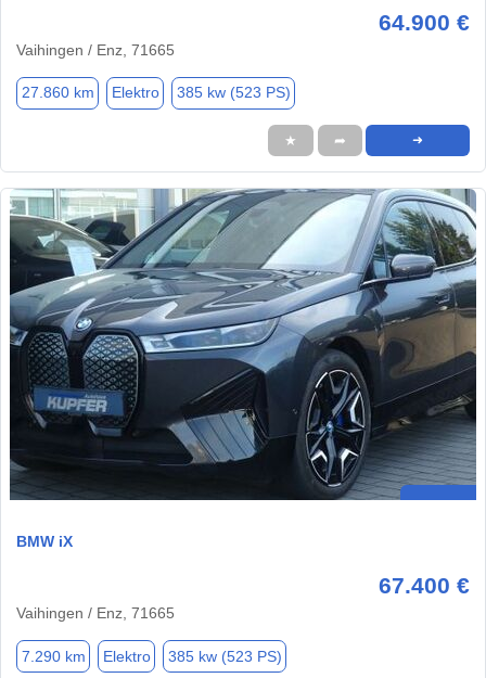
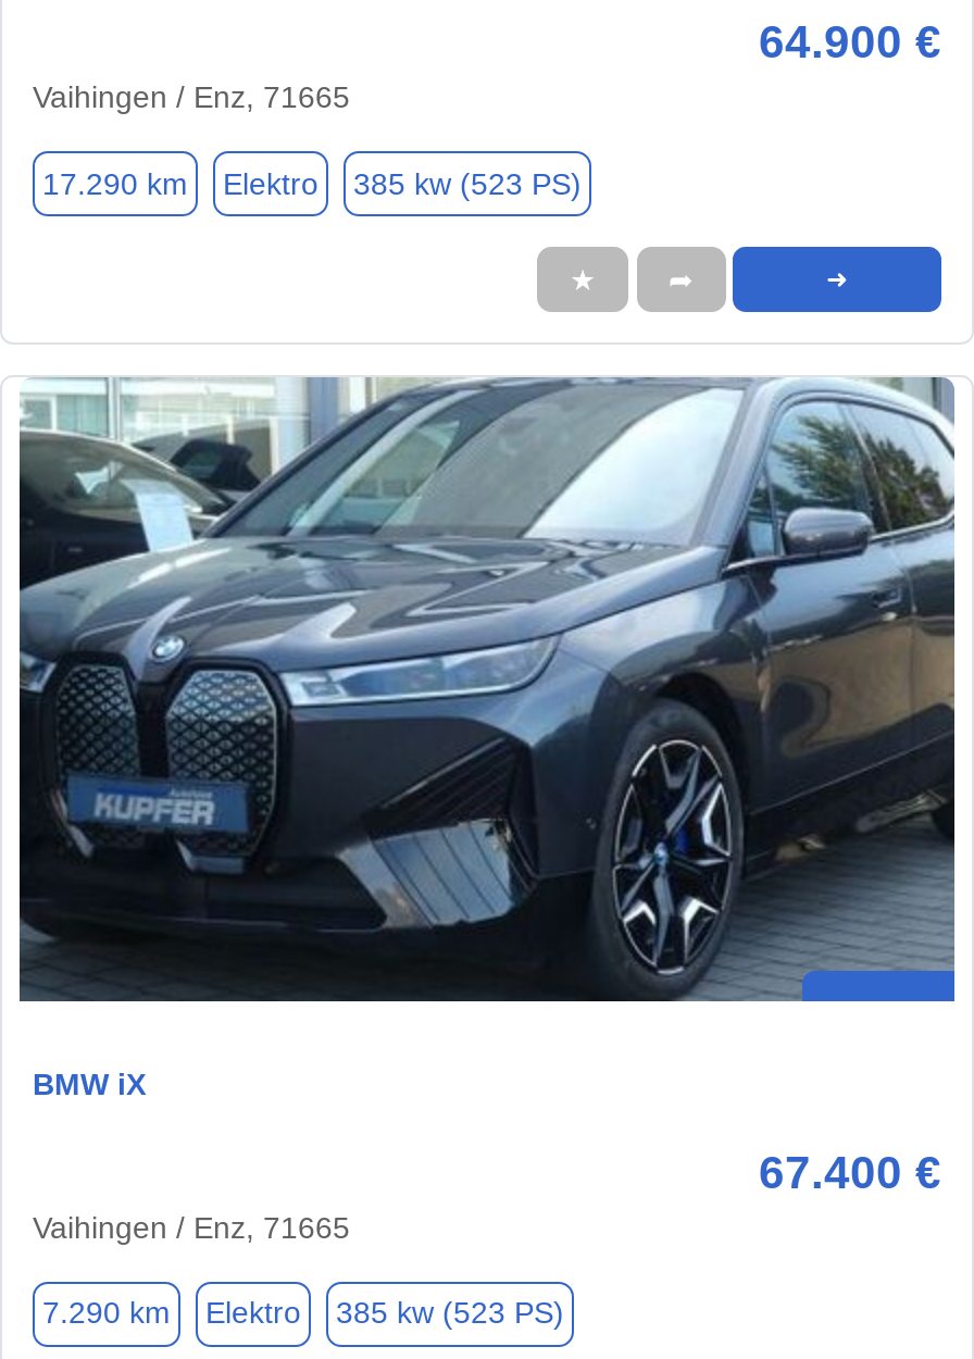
- 27.860 km Elektro 385 kw (523 PS)
+ 17.290 km Elektro 385 kw (523 PS)
